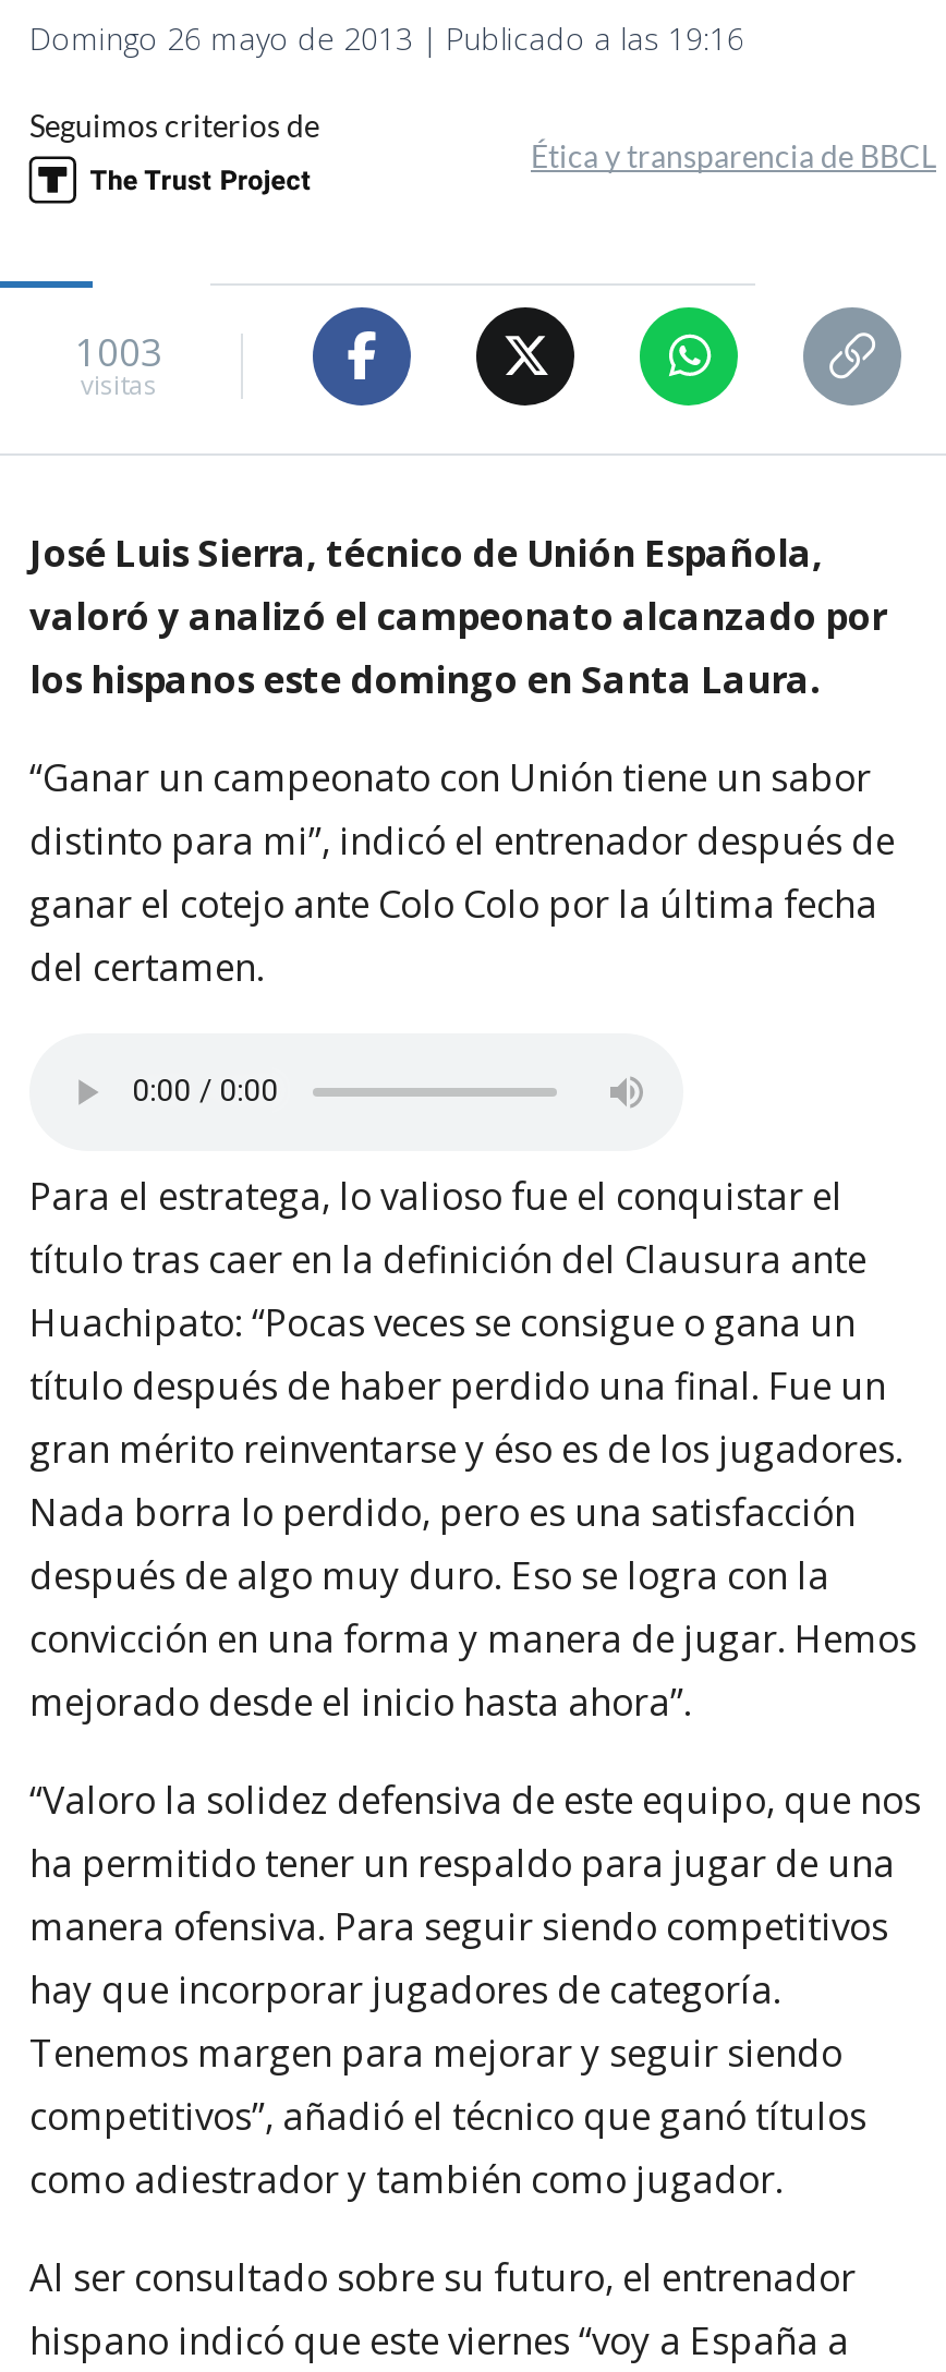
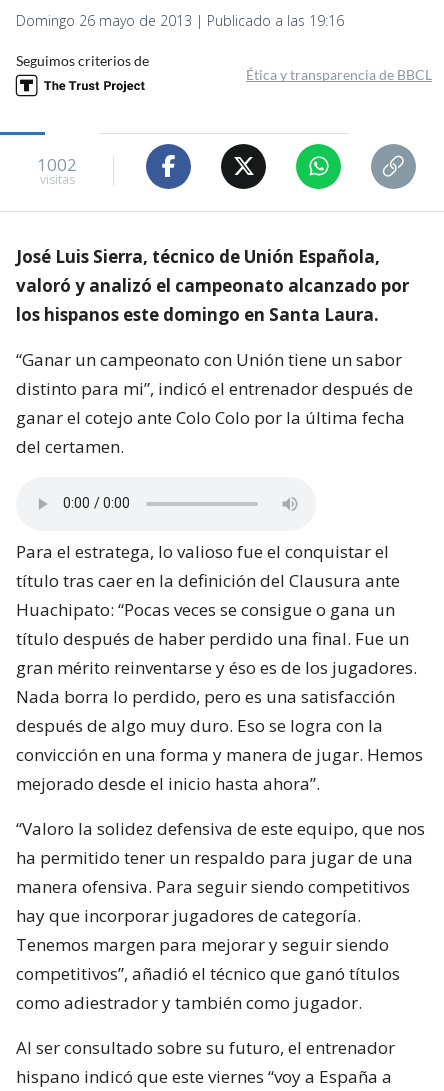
- 1003
+ 1002
